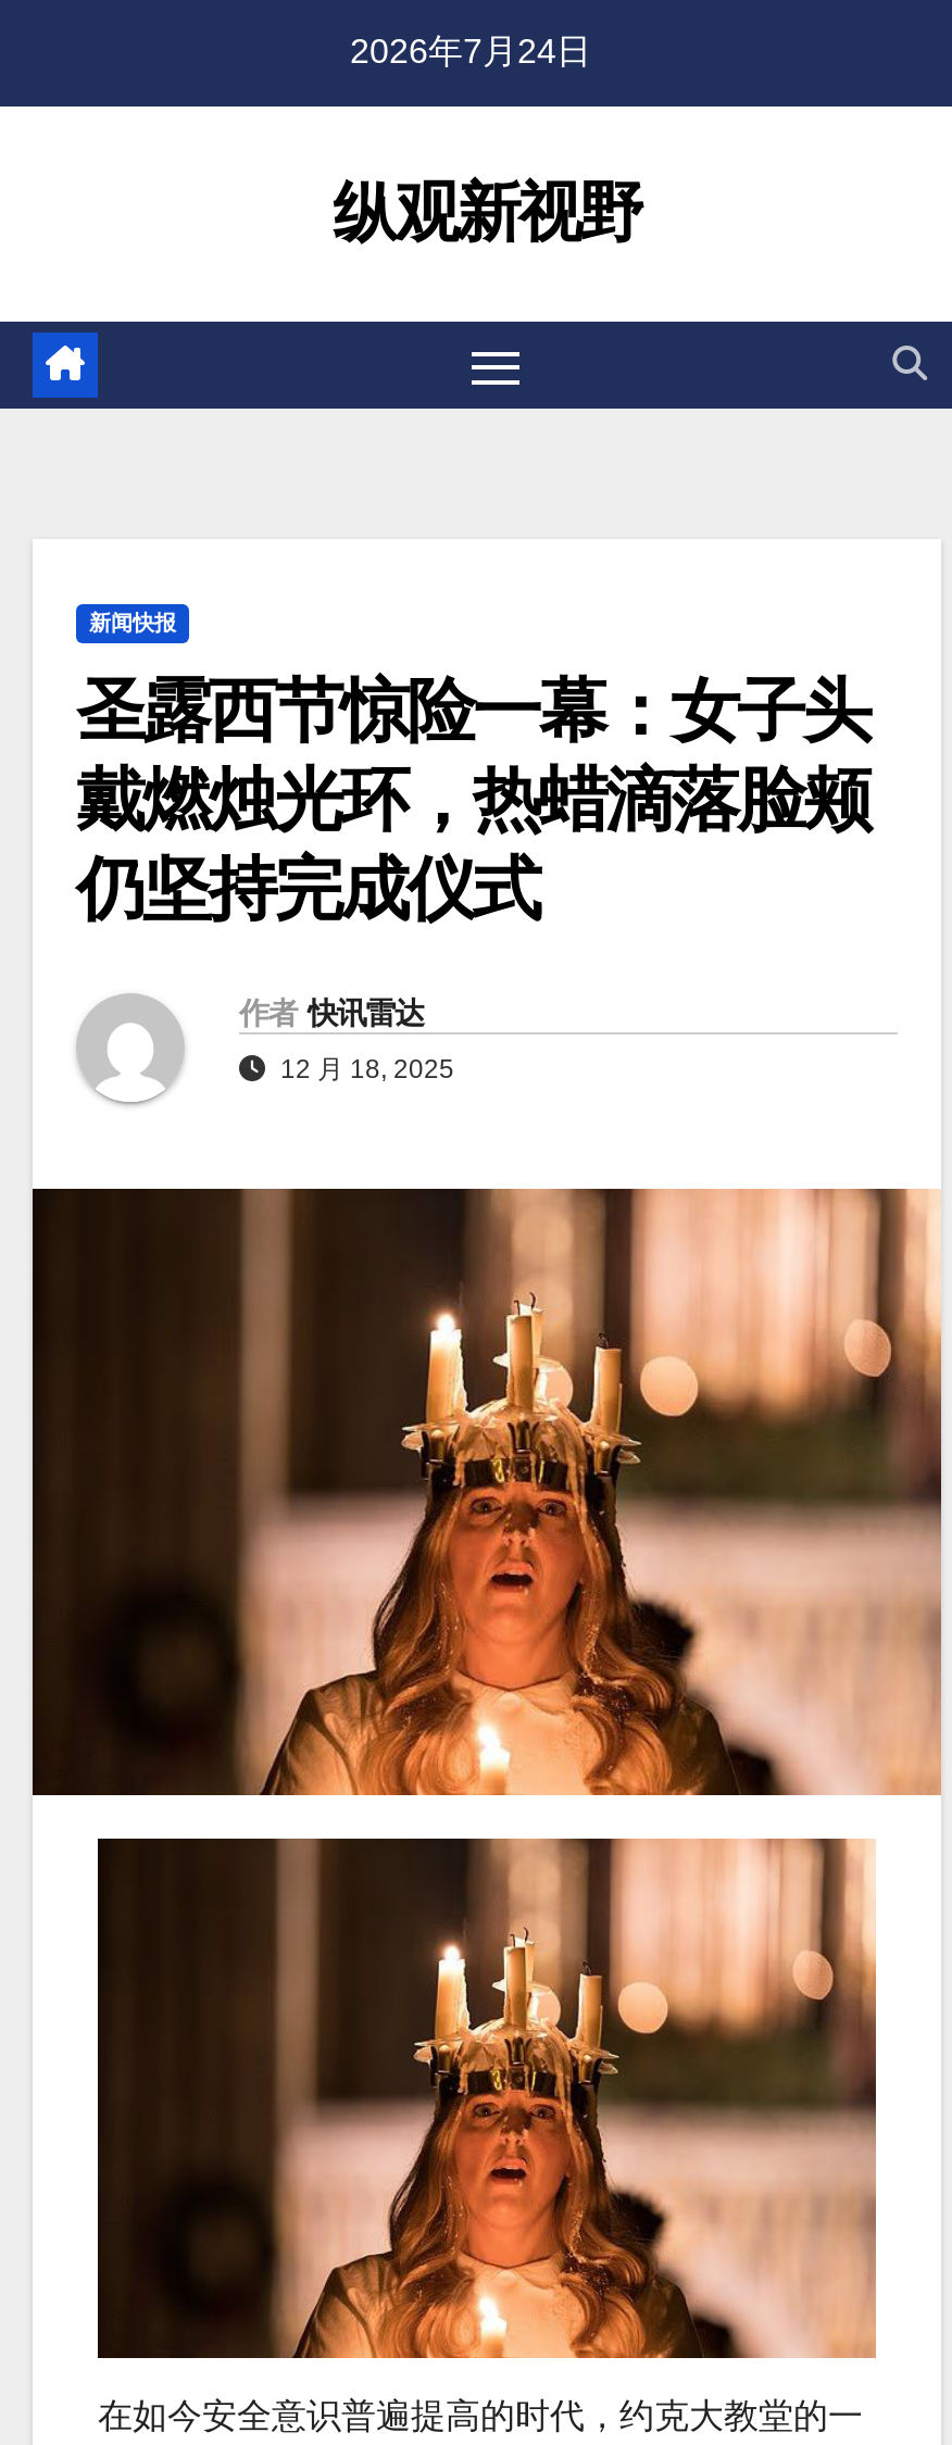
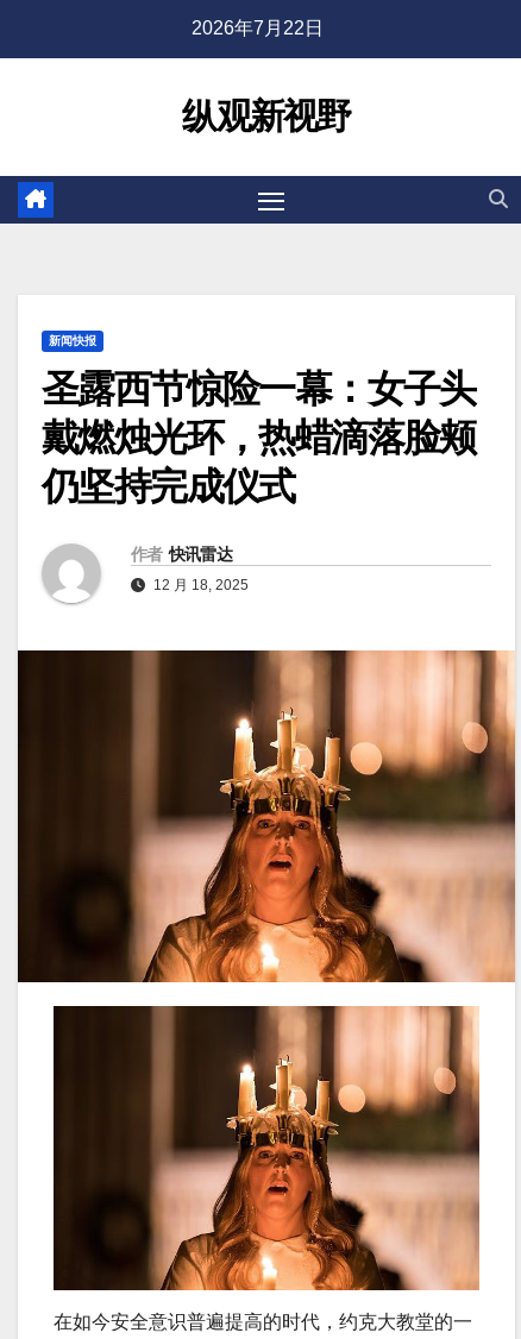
- 2026年7月24日
+ 2026年7月22日
